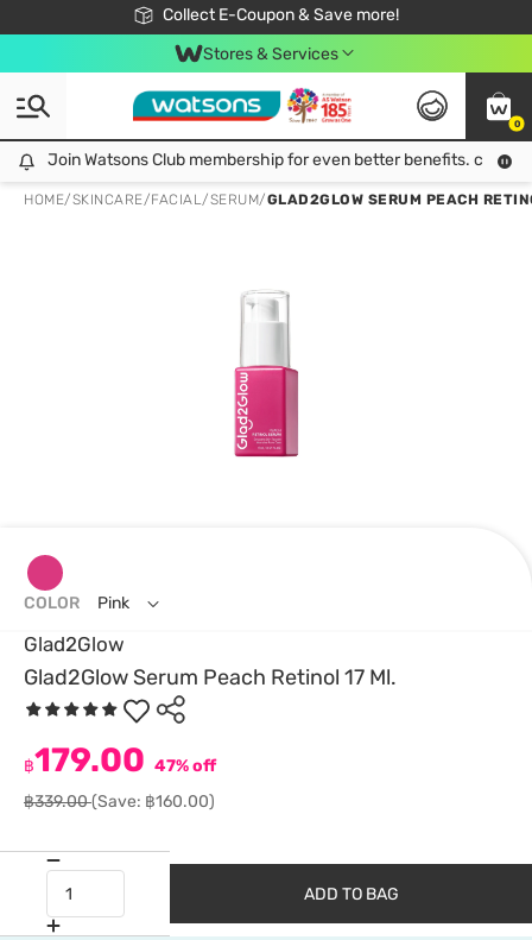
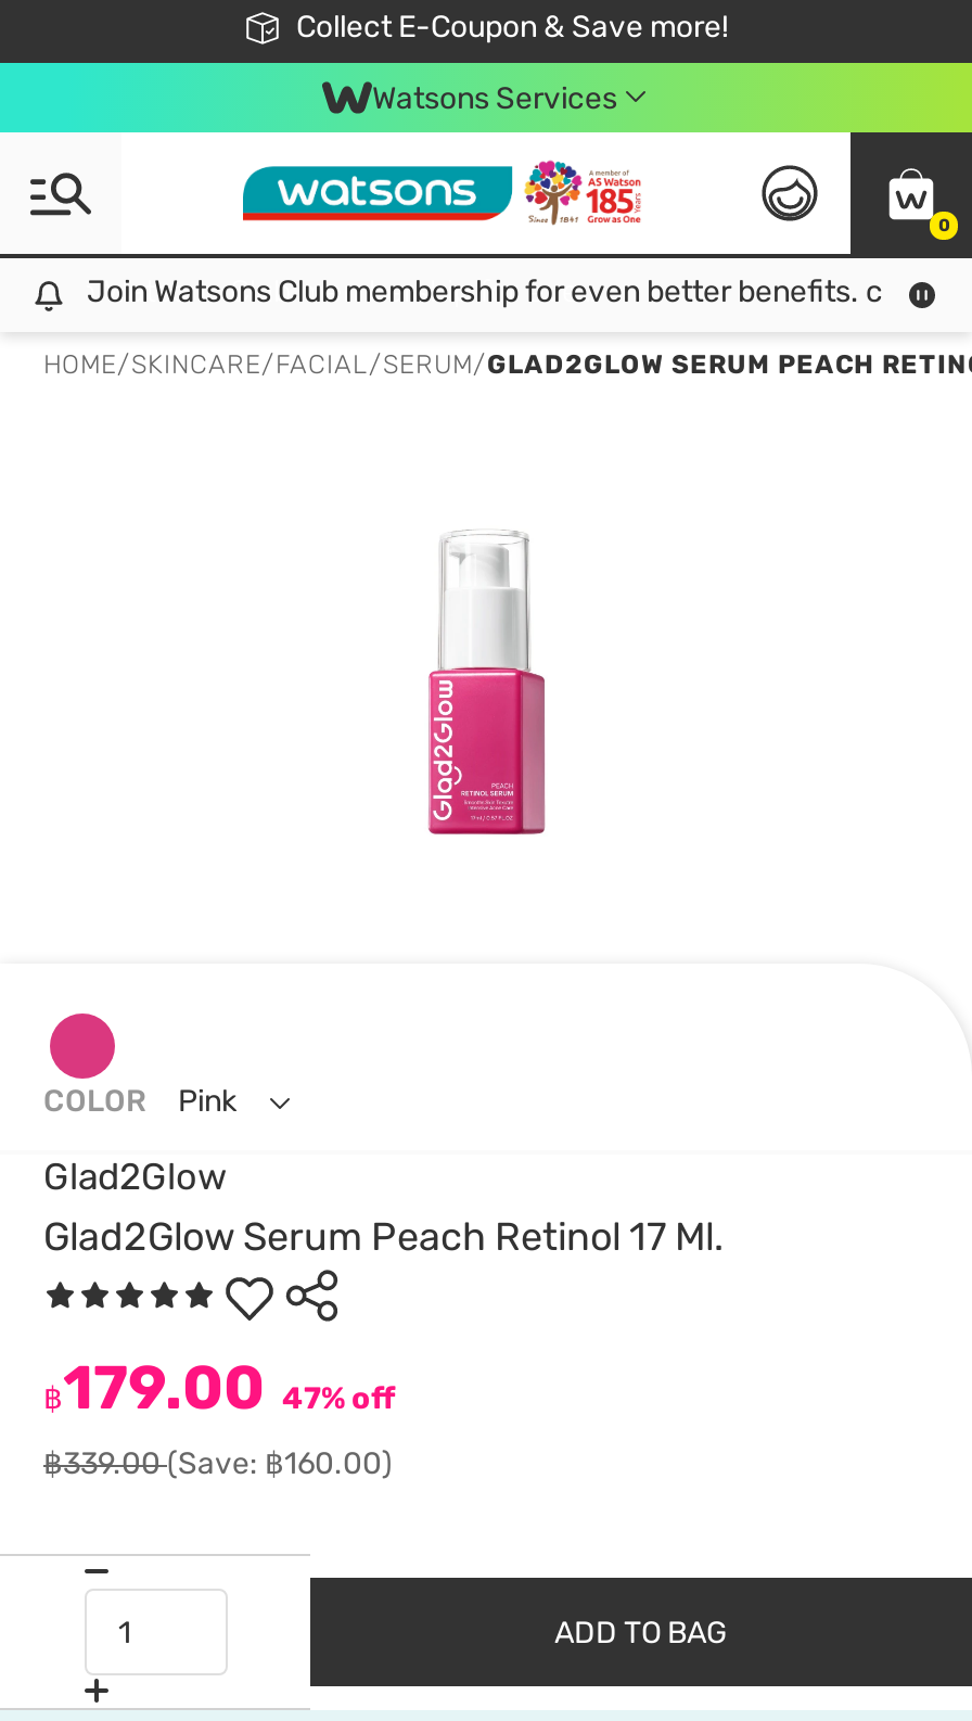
- Stores & Services
+ Watsons Services
